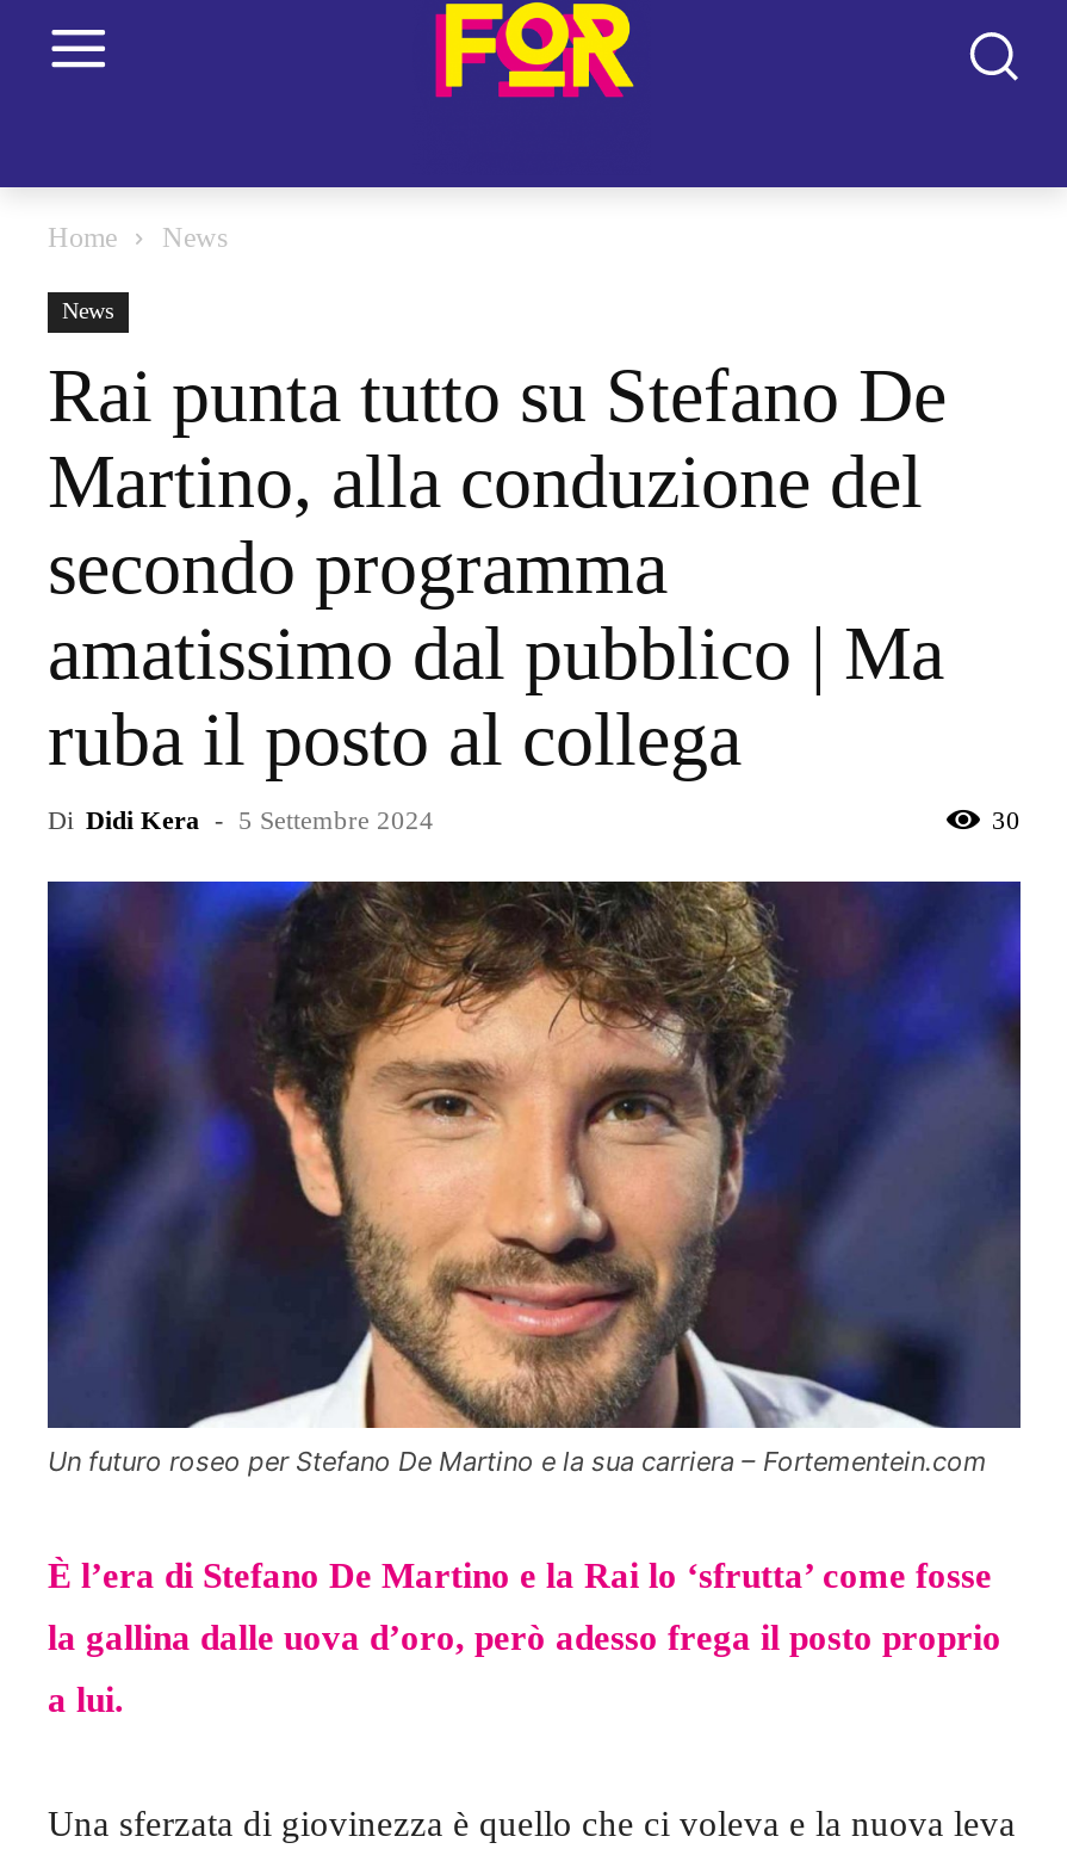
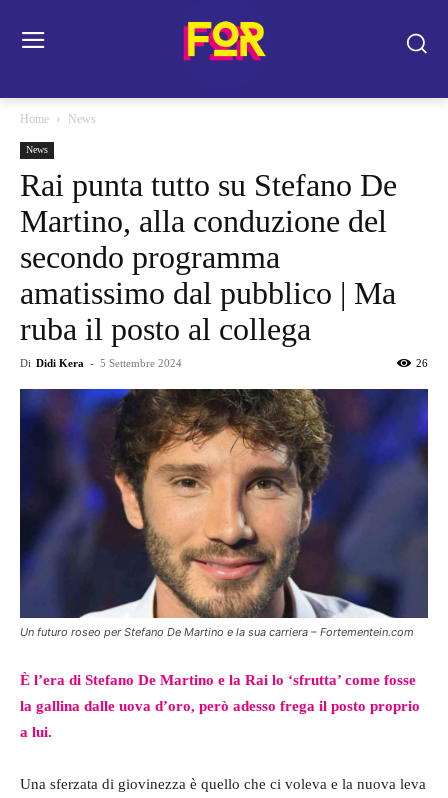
- 30
+ 26
